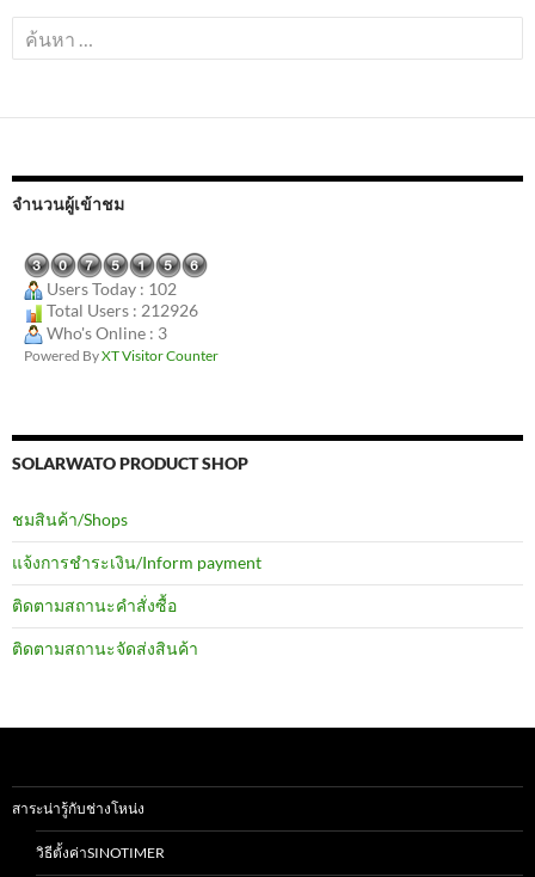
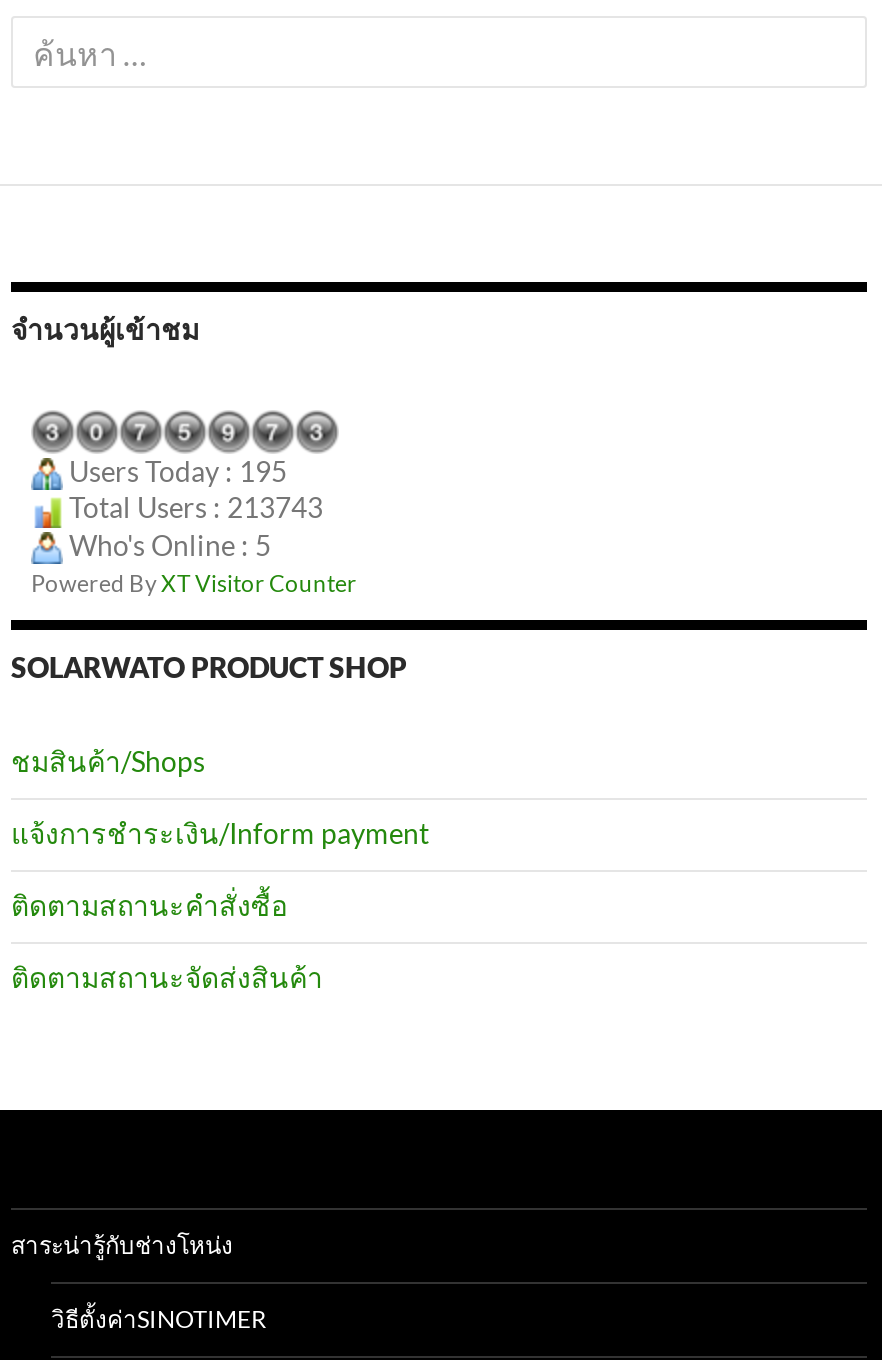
- Users Today : 102
+ Users Today : 195

- Total Users : 212926
+ Total Users : 213743

- Who's Online : 3
+ Who's Online : 5
